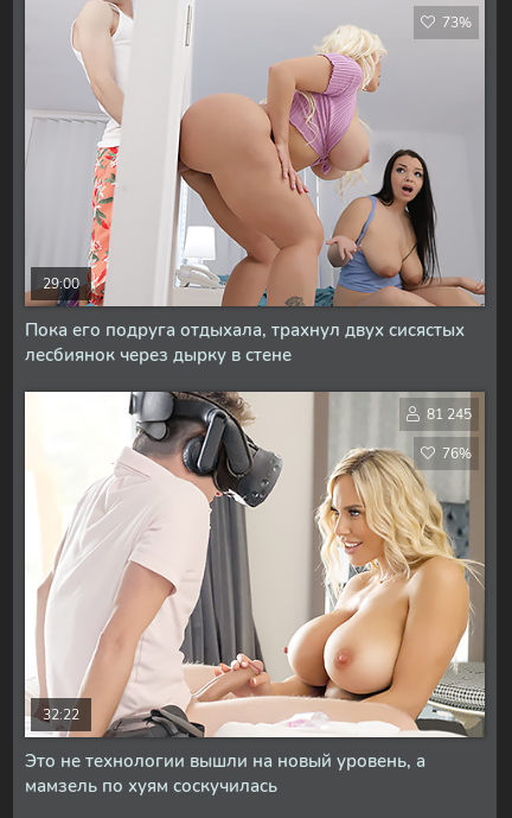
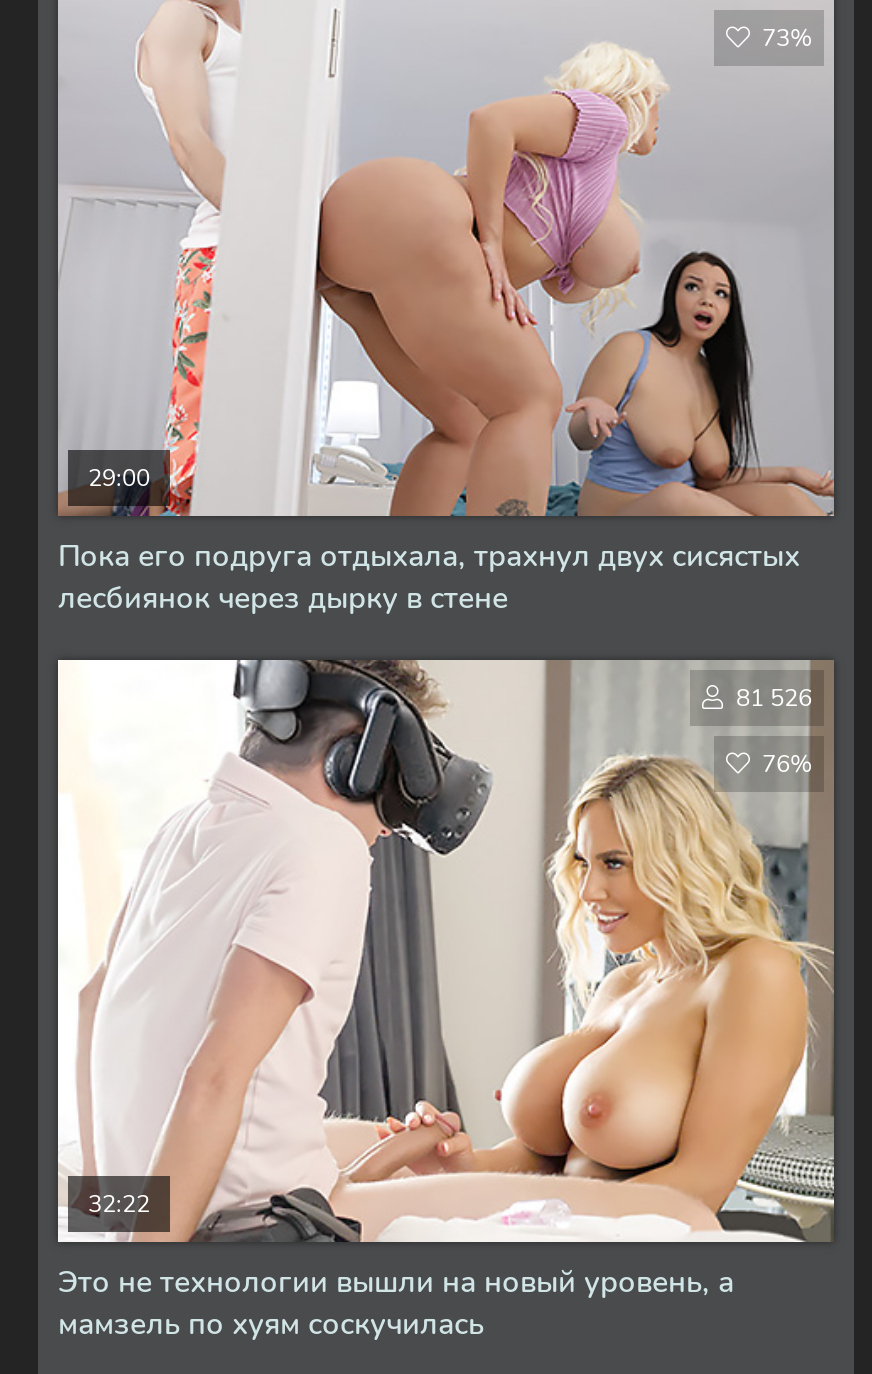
- 81 245
+ 81 526
